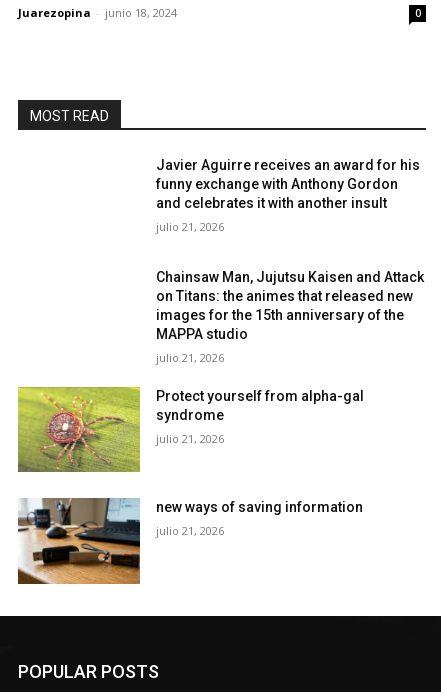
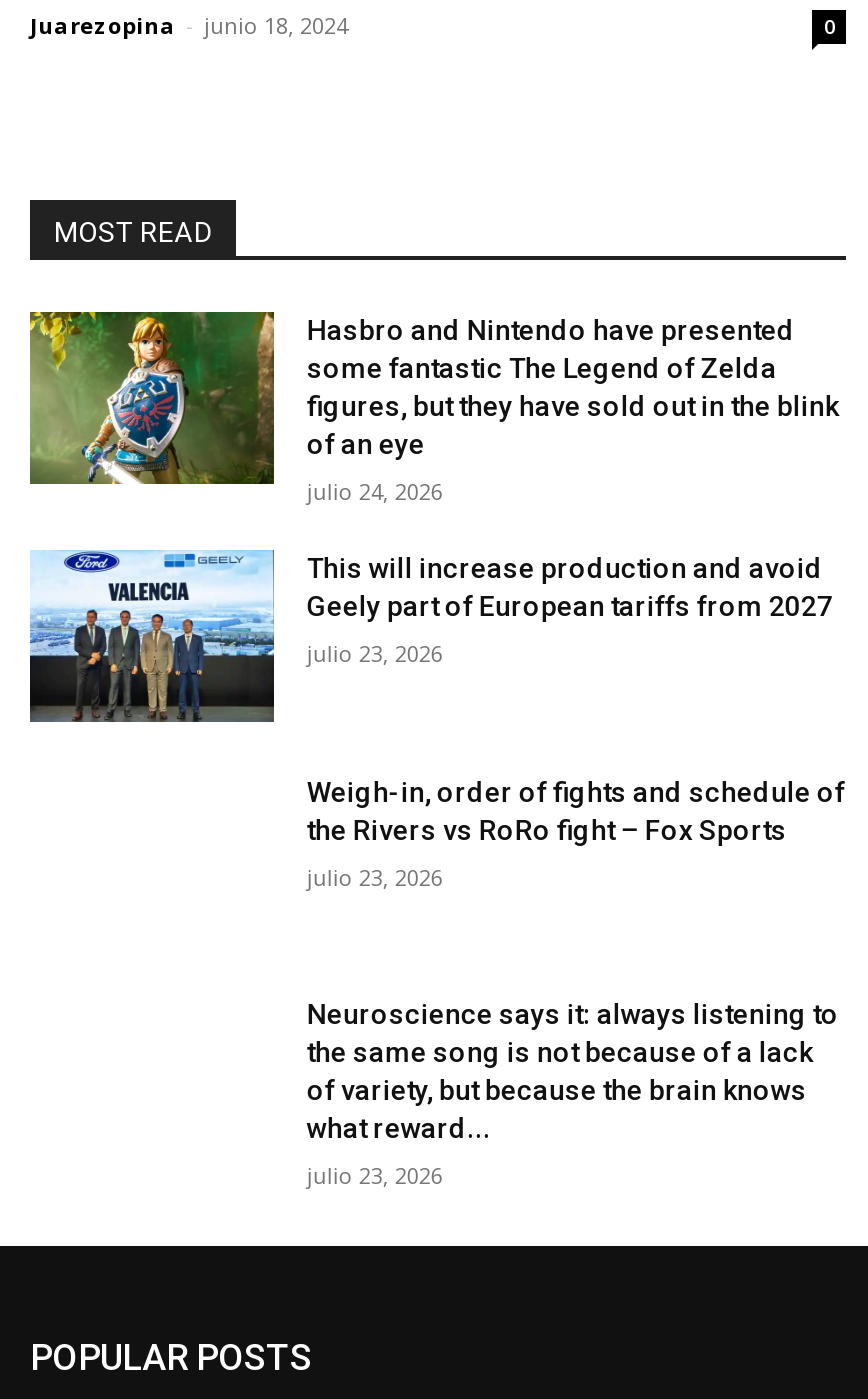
+ [image]

+ [image]

- Javier Aguirre receives an award for his
- funny exchange with Anthony Gordon
- and celebrates it with another insult
+ Hasbro and Nintendo have presented
+ some fantastic The Legend of Zelda
+ figures, but they have sold out in the blink
+ of an eye

- julio 21, 2026
+ julio 24, 2026

- Chainsaw Man, Jujutsu Kaisen and Attack
- on Titans: the animes that released new
- images for the 15th anniversary of the
- MAPPA studio
+ This will increase production and avoid
+ Geely part of European tariffs from 2027

- julio 21, 2026
+ julio 23, 2026

- [image]

- Protect yourself from alpha-gal
- syndrome
+ Weigh-in, order of fights and schedule of
+ the Rivers vs RoRo fight – Fox Sports

- julio 21, 2026
+ julio 23, 2026

- [image]

- new ways of saving information
+ Neuroscience says it: always listening to
+ the same song is not because of a lack
+ of variety, but because the brain knows
+ what reward...

- julio 21, 2026
+ julio 23, 2026
